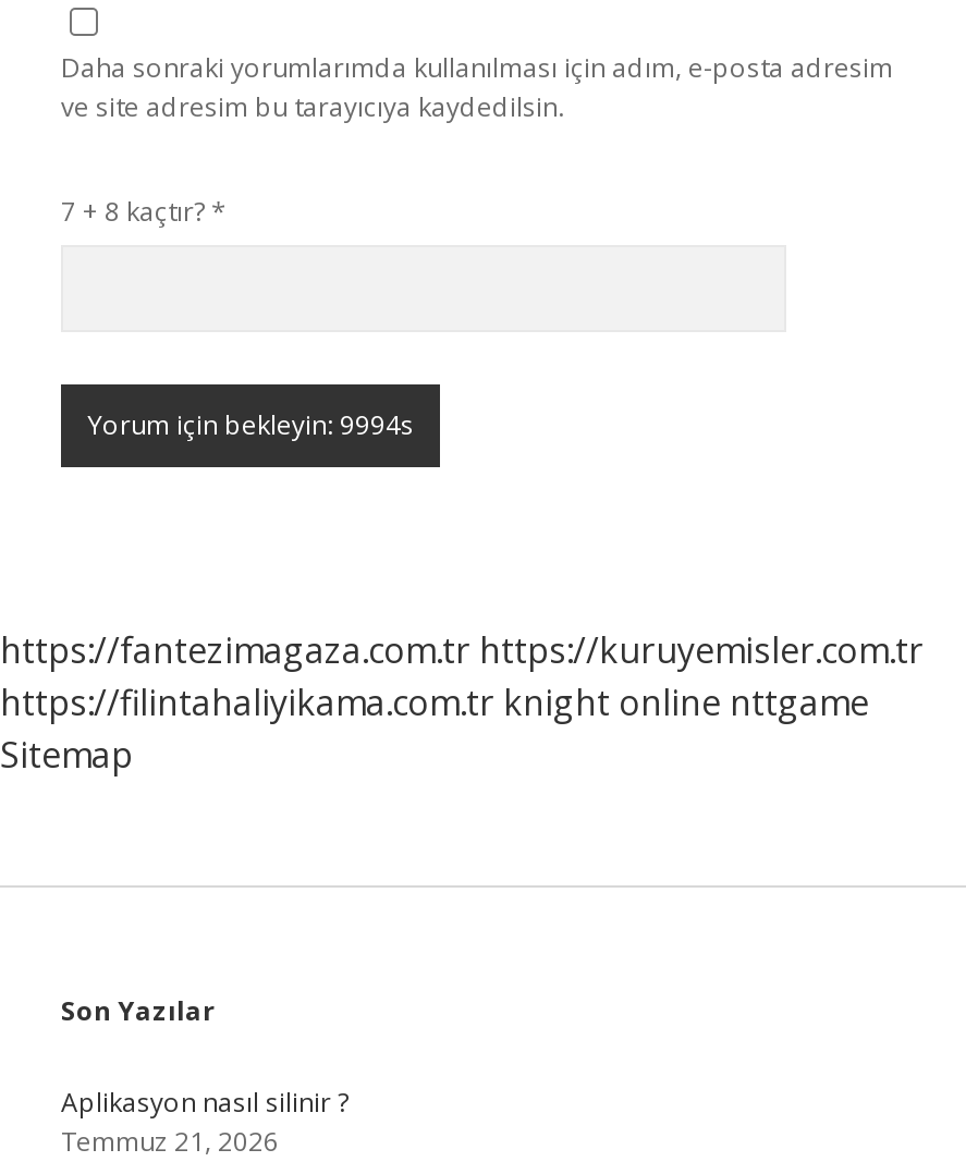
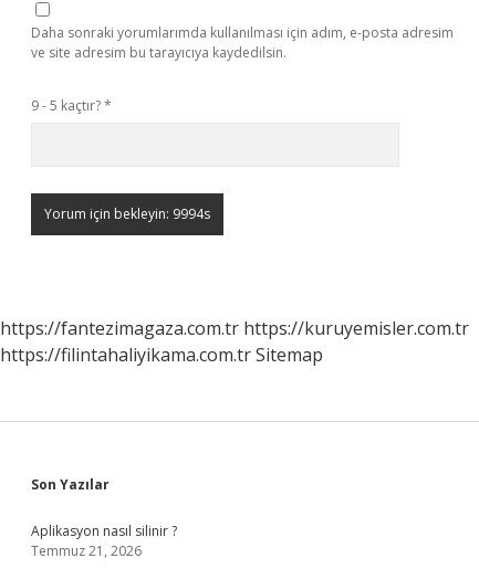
- 7 + 8 kaçtır? *
+ 9 - 5 kaçtır? *

- https://filintahaliyikama.com.tr knight online nttgame
- Sitemap
+ https://filintahaliyikama.com.tr Sitemap
